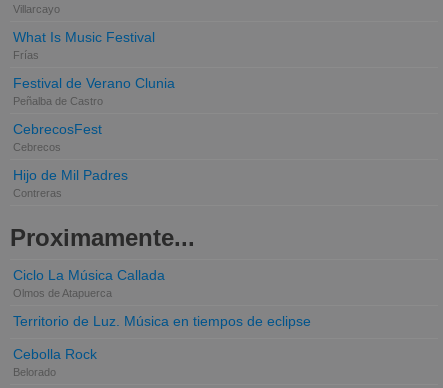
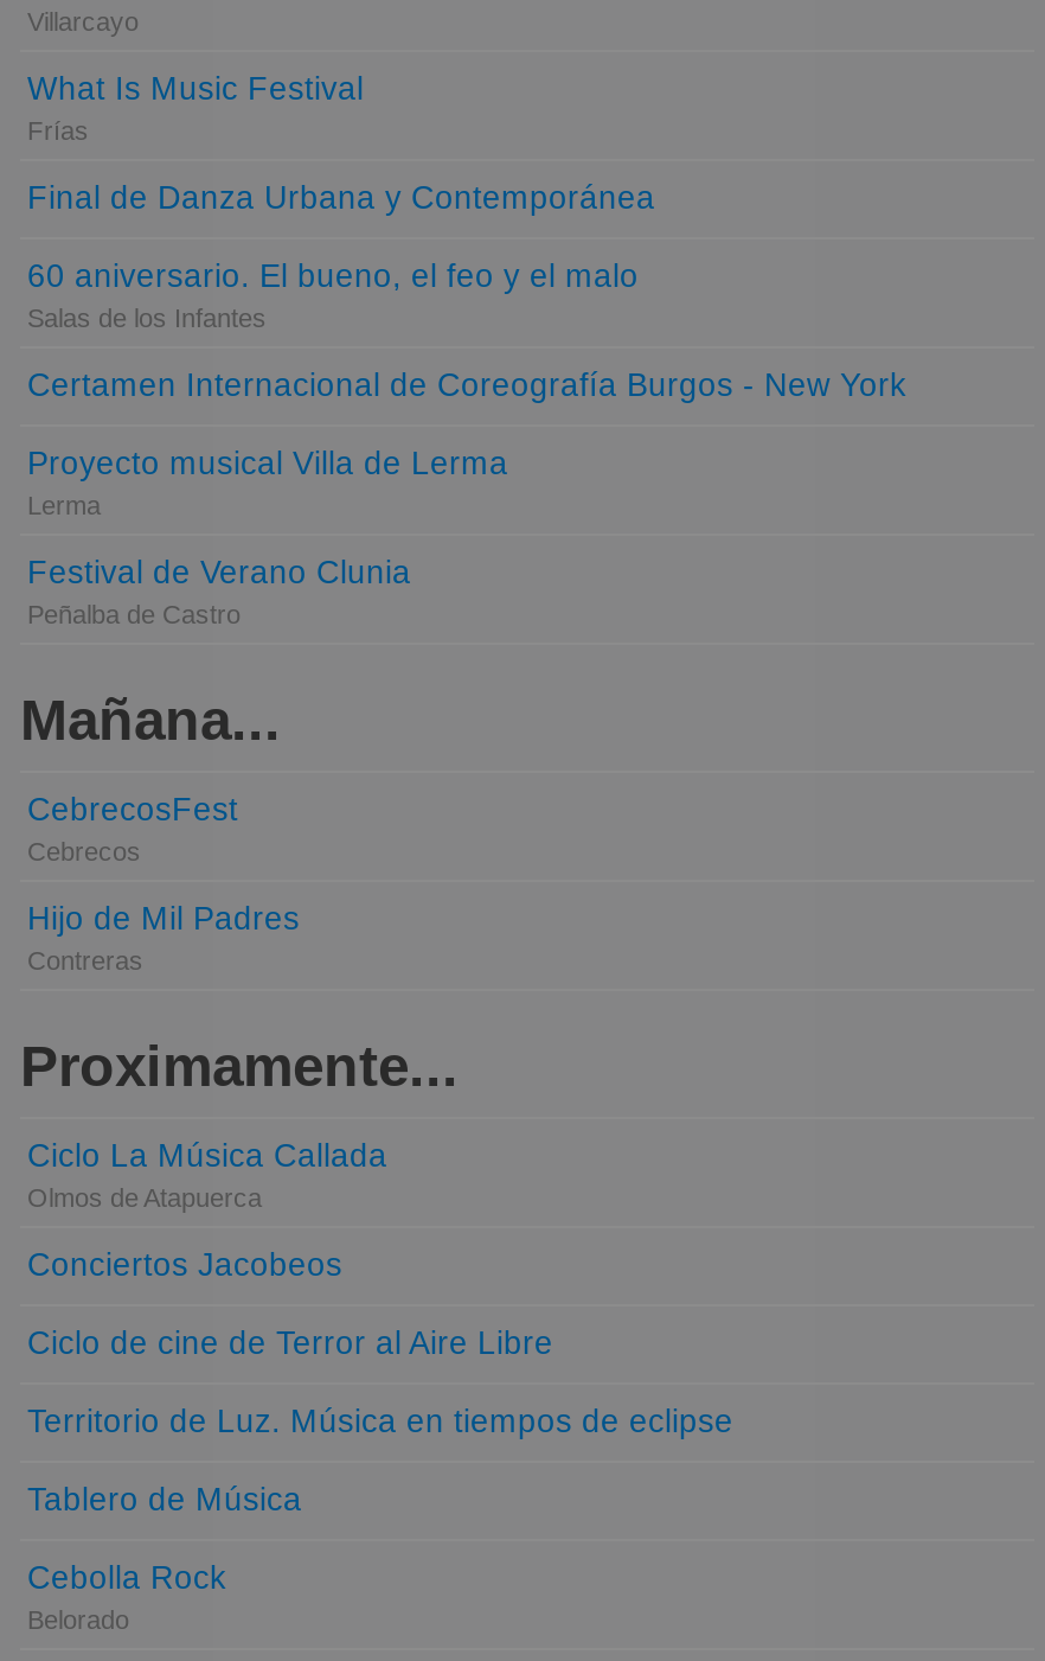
+ Final de Danza Urbana y Contemporánea
+ 60 aniversario. El bueno, el feo y el malo
+ Salas de los Infantes
+ Certamen Internacional de Coreografía Burgos - New York
+ Proyecto musical Villa de Lerma
+ Lerma

+ Mañana...

+ Conciertos Jacobeos
+ Ciclo de cine de Terror al Aire Libre

+ Tablero de Música
